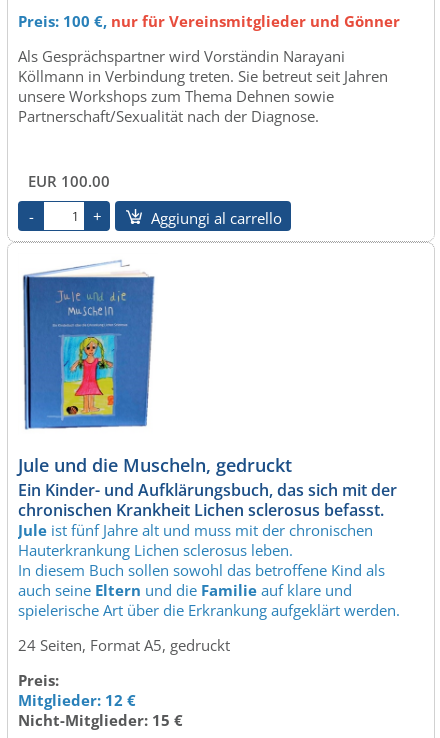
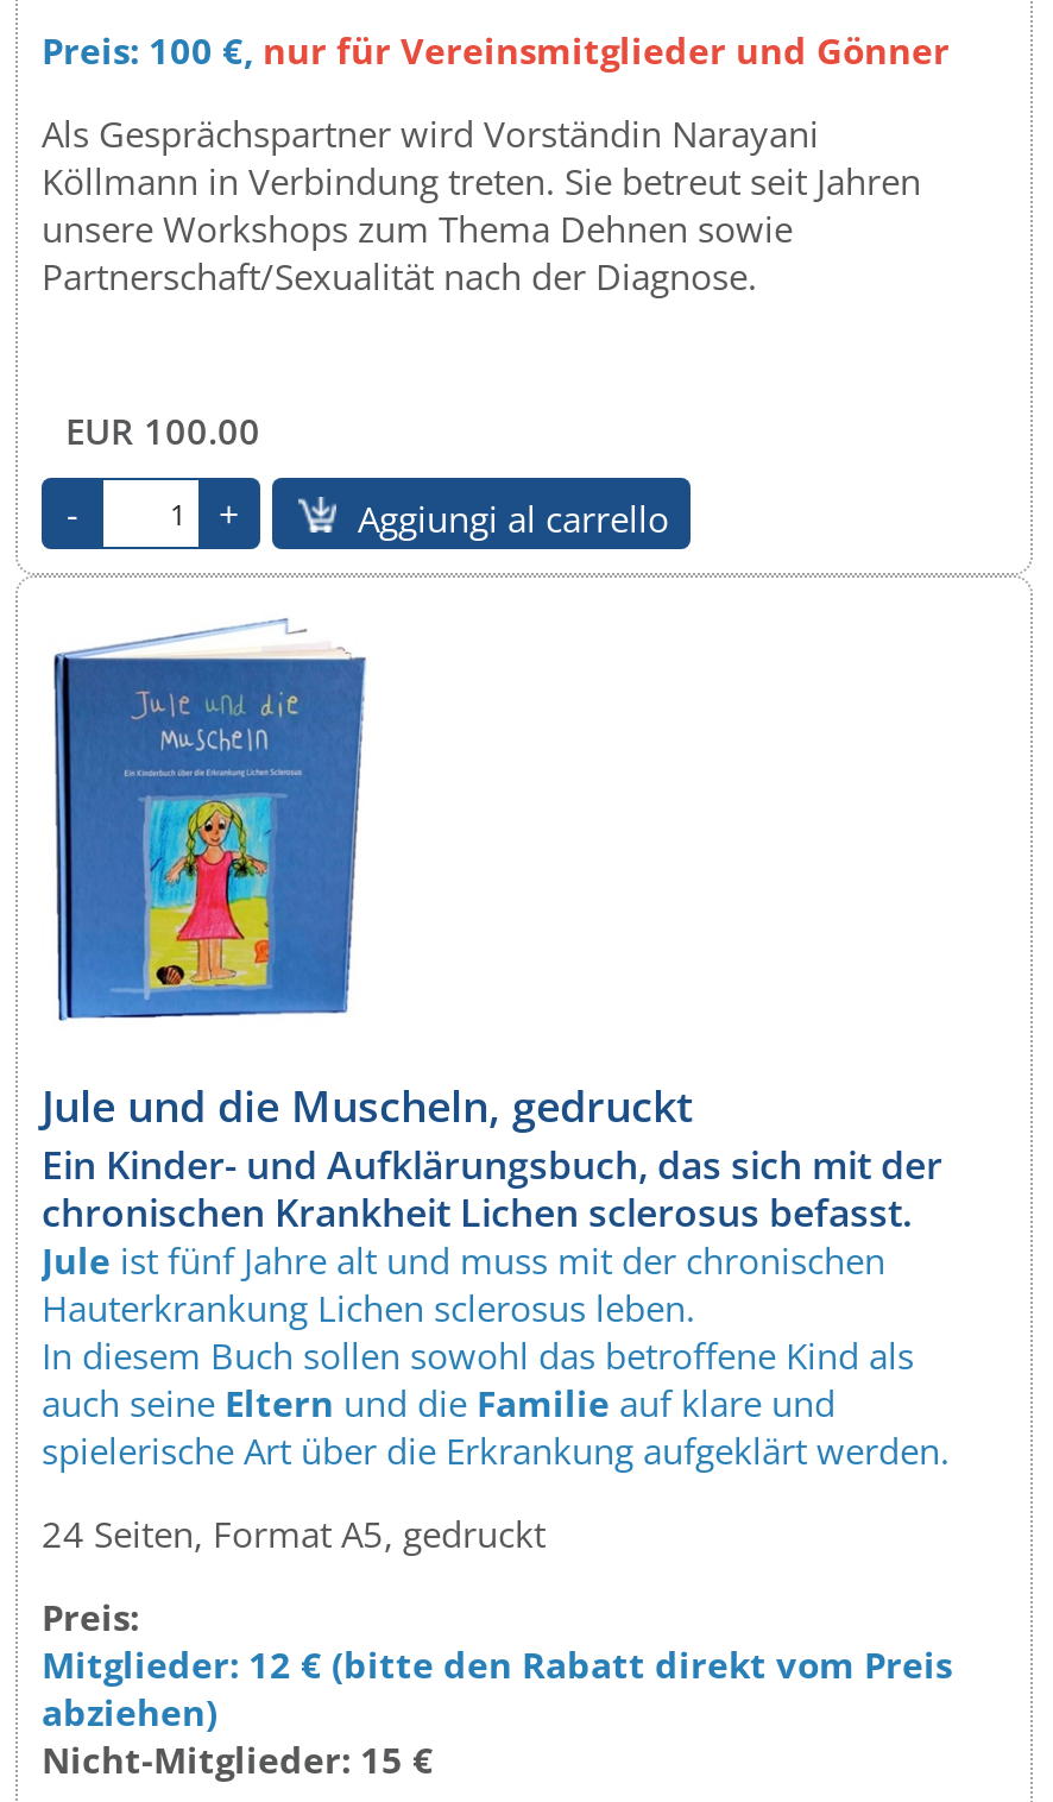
- Mitglieder: 12 €
+ Mitglieder: 12 € (bitte den Rabatt direkt vom Preis
+ abziehen)
